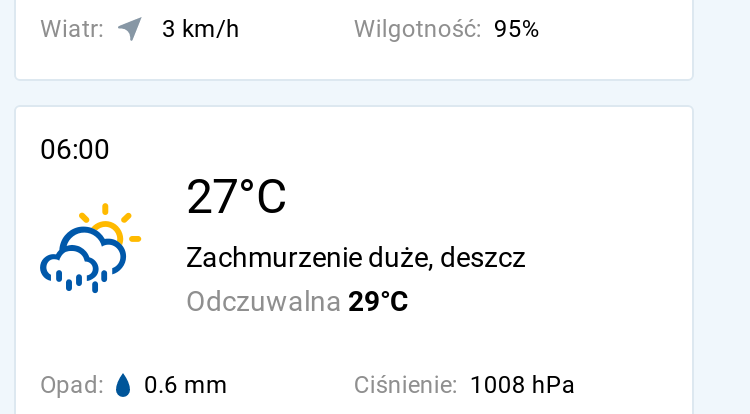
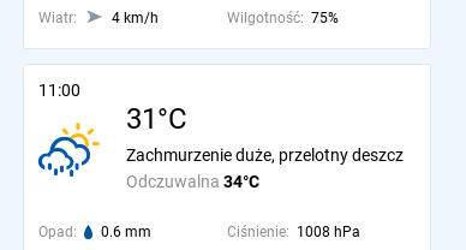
- 3 km/h
- Wilgotność: 95%
+ 4 km/h
+ Wilgotność: 75%

- 06:00
- 27°C
+ 11:00
+ 31°C

- Zachmurzenie duże, deszcz
+ Zachmurzenie duże, przelotny deszcz

- Odczuwalna 29°C
+ Odczuwalna 34°C
